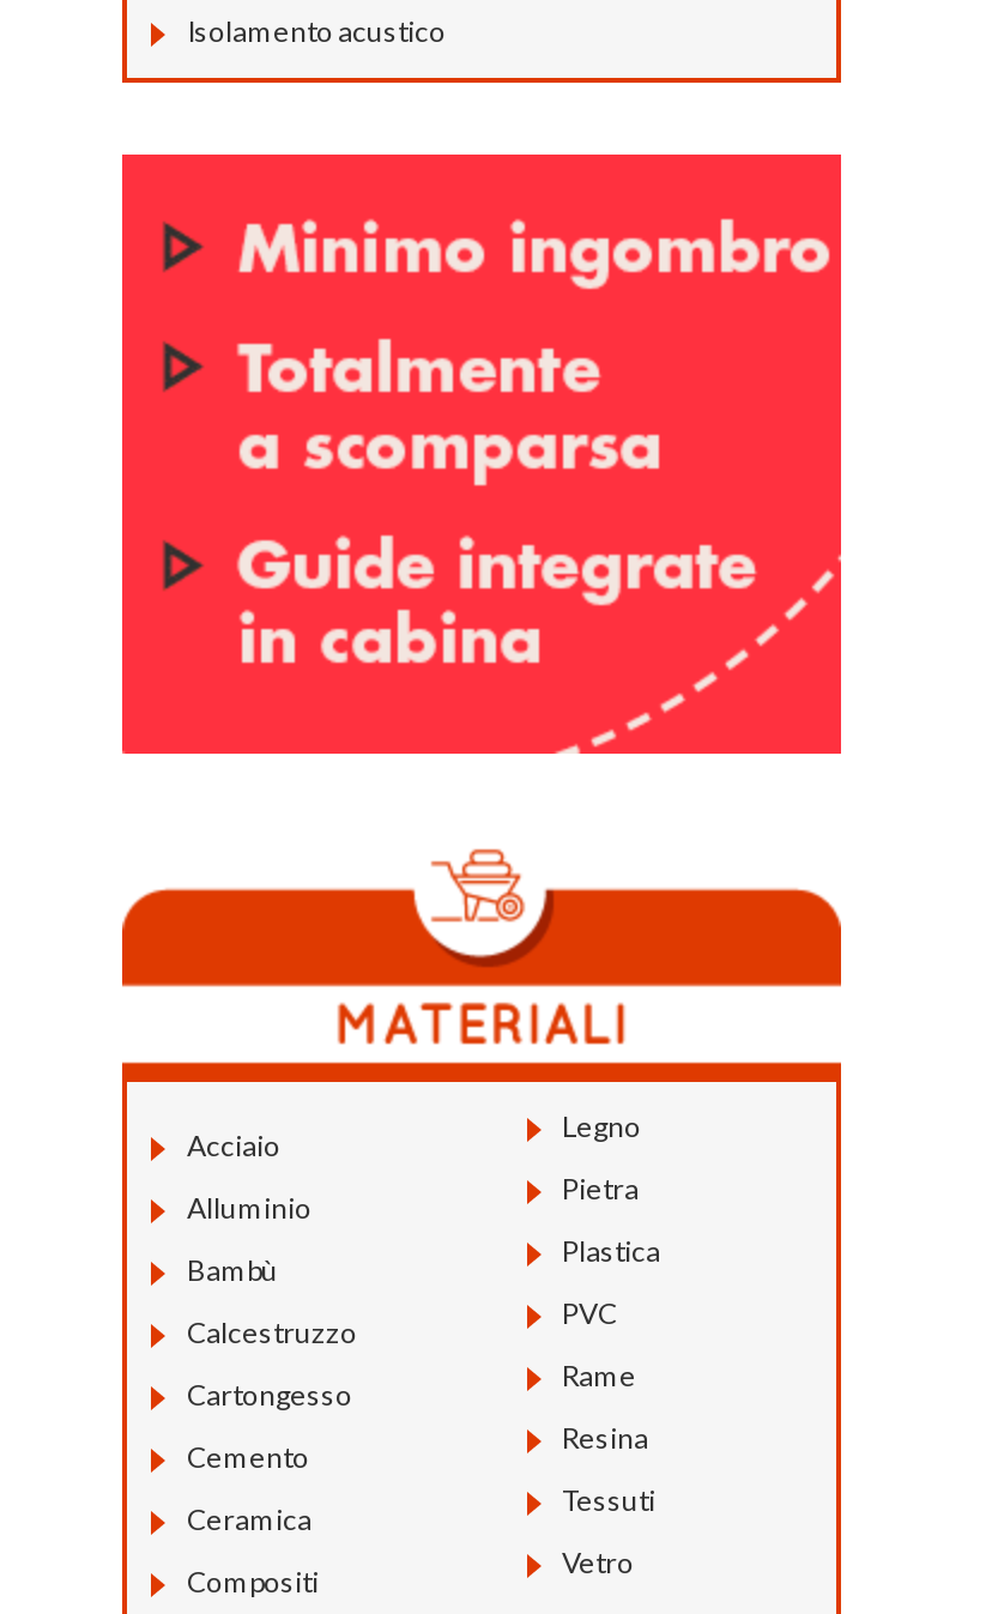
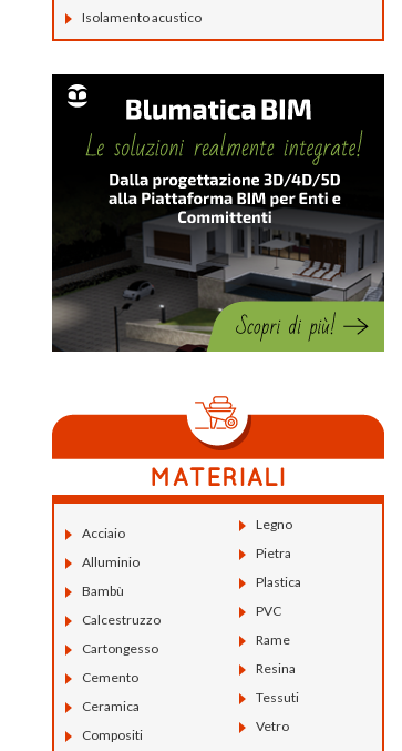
- [image]
+ [image]
